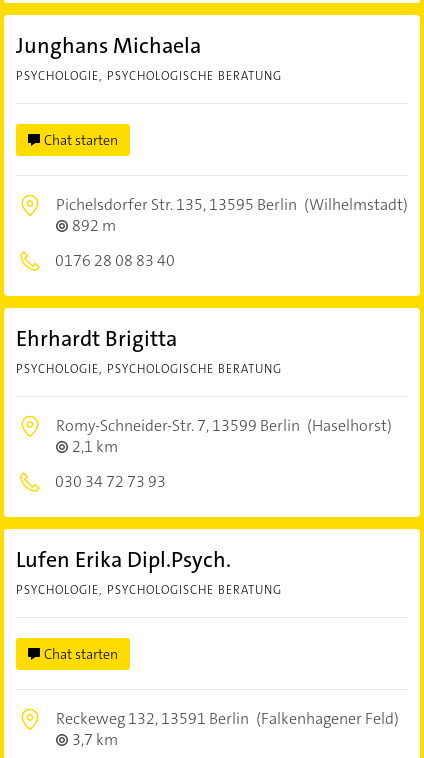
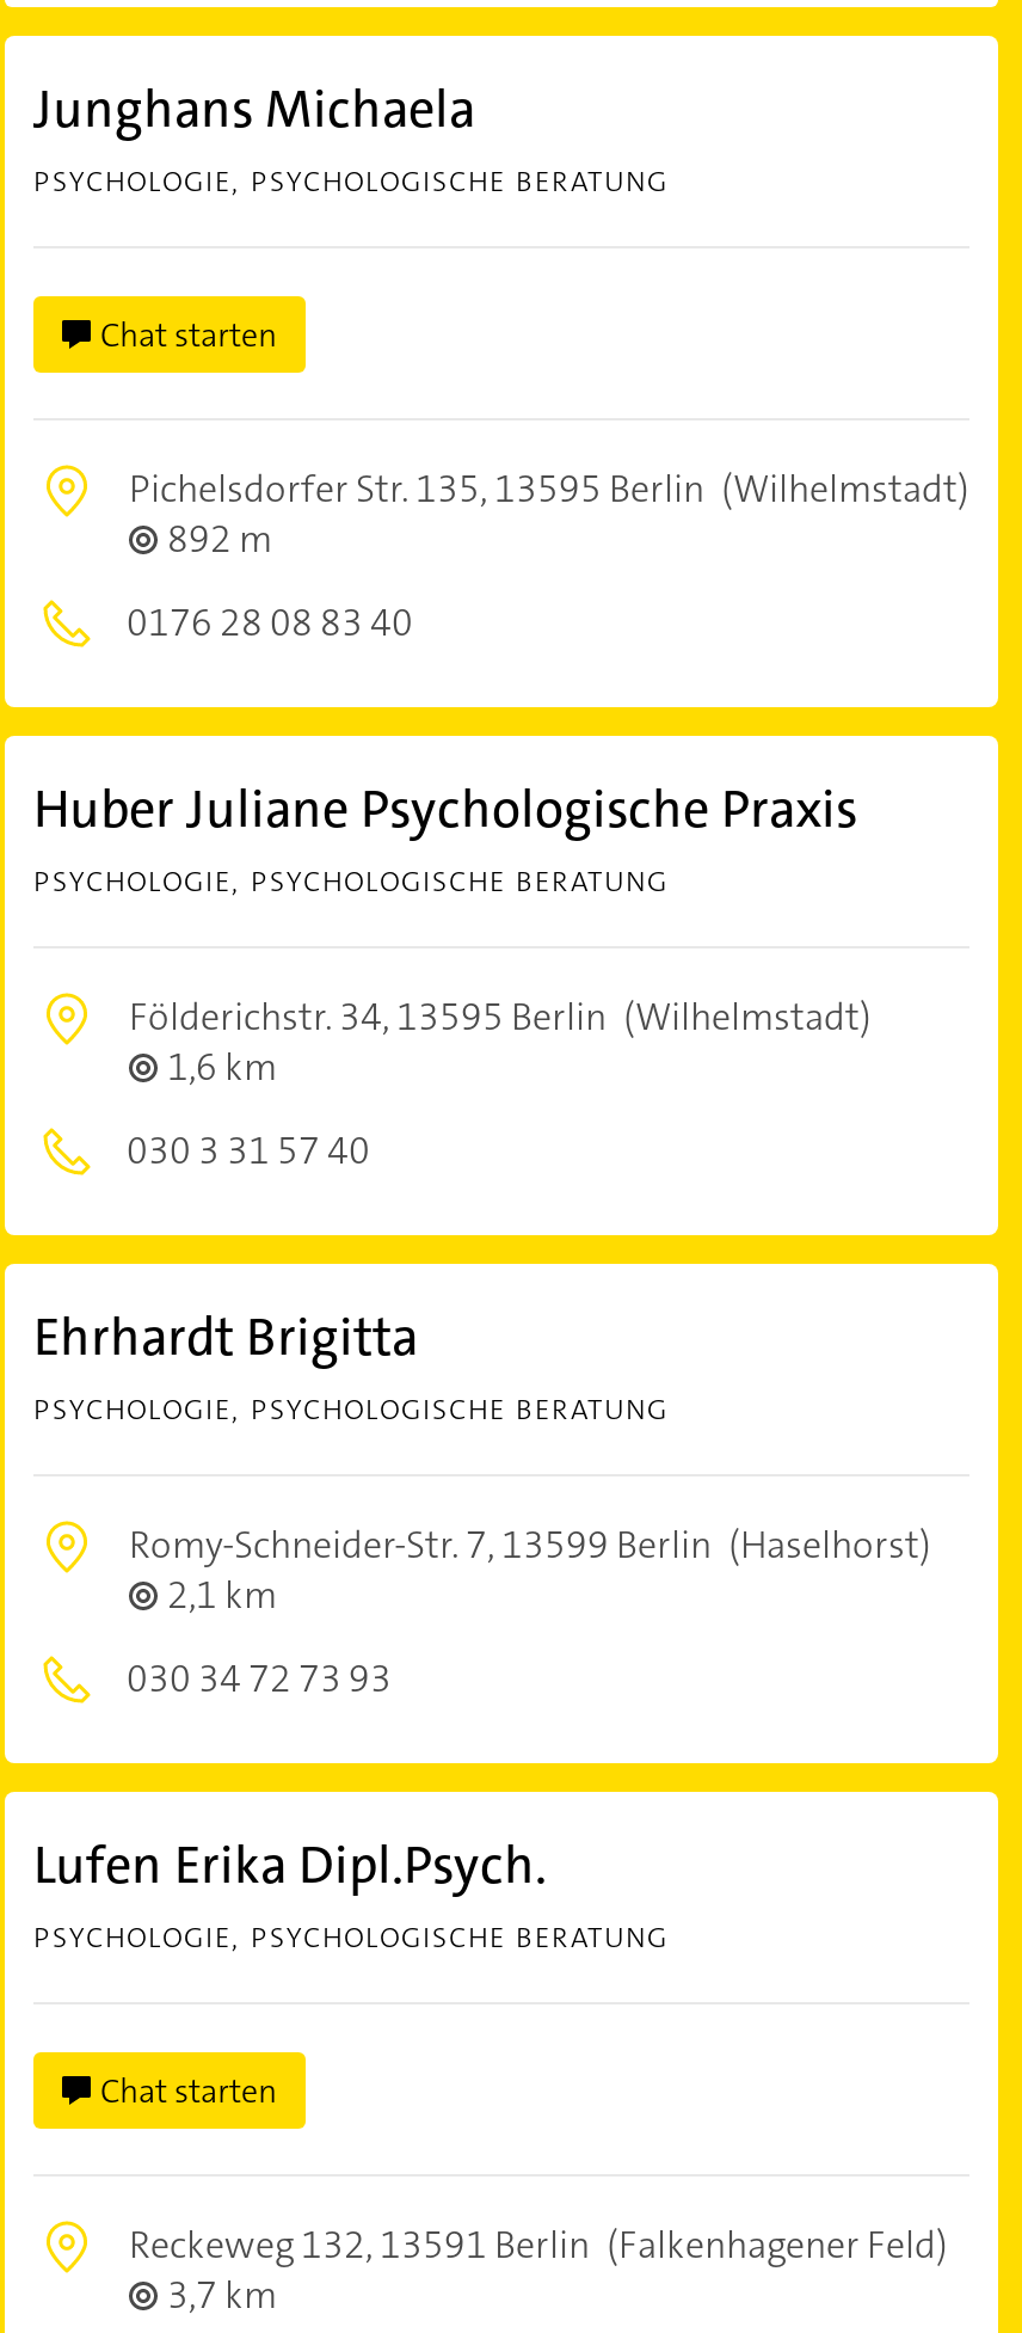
+ Huber Juliane Psychologische Praxis
+ PSYCHOLOGIE, PSYCHOLOGISCHE BERATUNG
+ Földerichstr. 34, 13595 Berlin (Wilhelmstadt)
+ 1,6 km
+ 030 3 31 57 40
